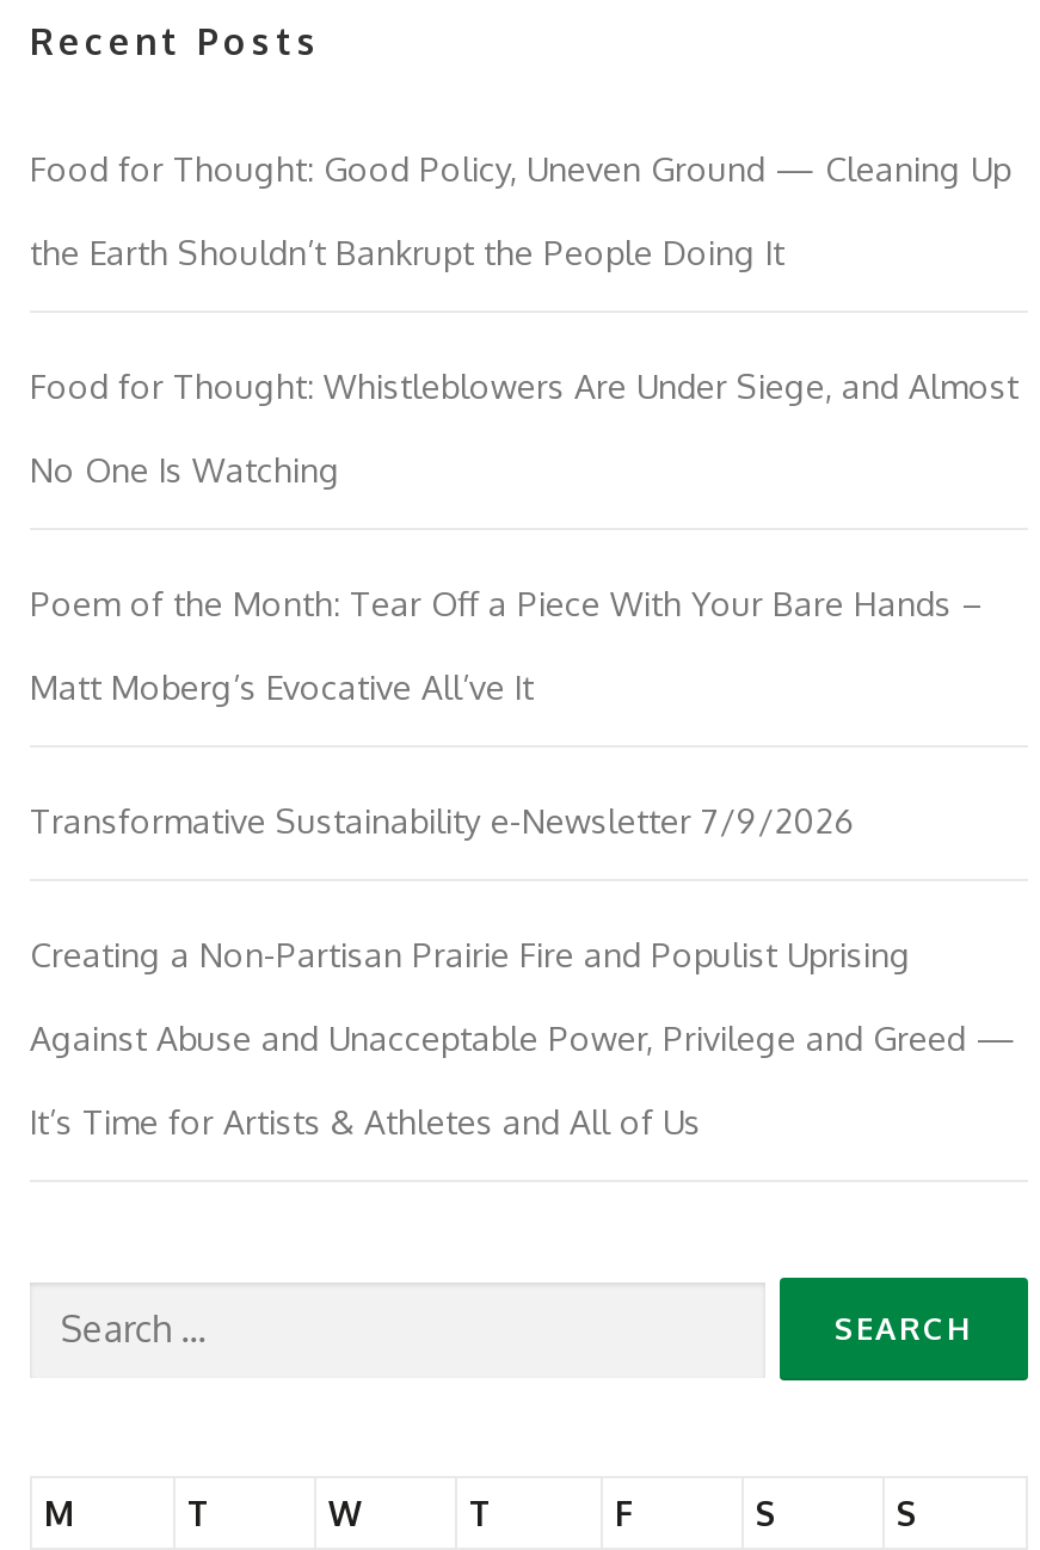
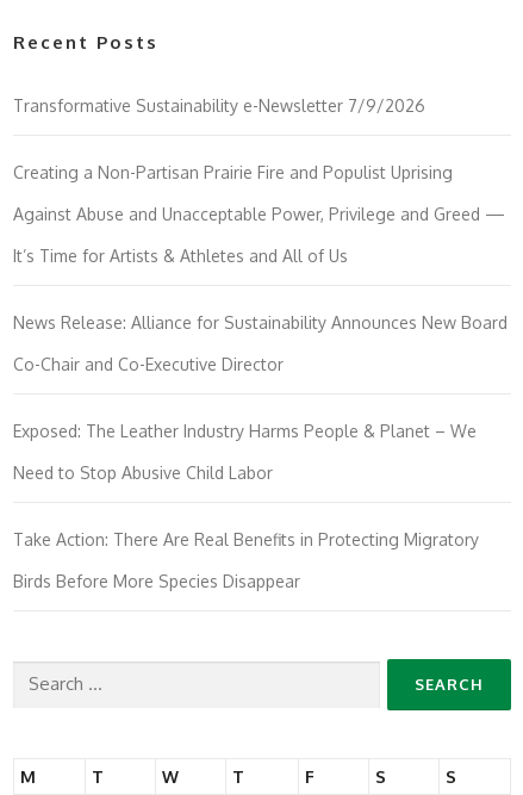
- Food for Thought: Good Policy, Uneven Ground — Cleaning Up
- the Earth Shouldn’t Bankrupt the People Doing It
- Food for Thought: Whistleblowers Are Under Siege, and Almost
- No One Is Watching
- Poem of the Month: Tear Off a Piece With Your Bare Hands –
- Matt Moberg’s Evocative All’ve It

moved up: Transformative Sustainability e-Newsletter 7/9/2026 | Creating a Non-Partisan Prairie Fire and Populist Uprising | Against Abuse and Unacceptable Power, Privilege and Greed — | It’s Time for Artists & Athletes and All of Us

+ News Release: Alliance for Sustainability Announces New Board
+ Co-Chair and Co-Executive Director
+ Exposed: The Leather Industry Harms People & Planet – We
+ Need to Stop Abusive Child Labor
+ Take Action: There Are Real Benefits in Protecting Migratory
+ Birds Before More Species Disappear
